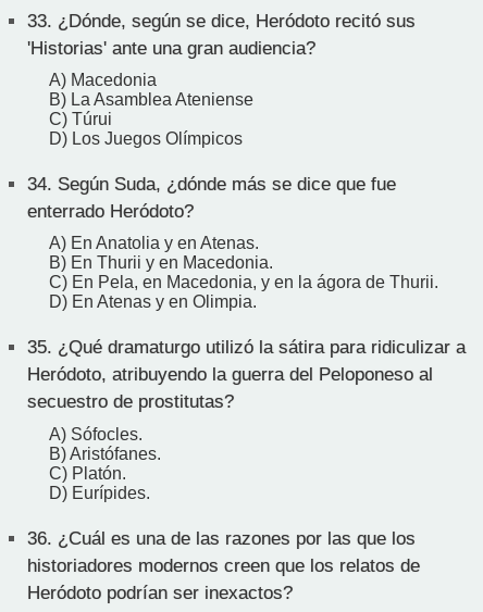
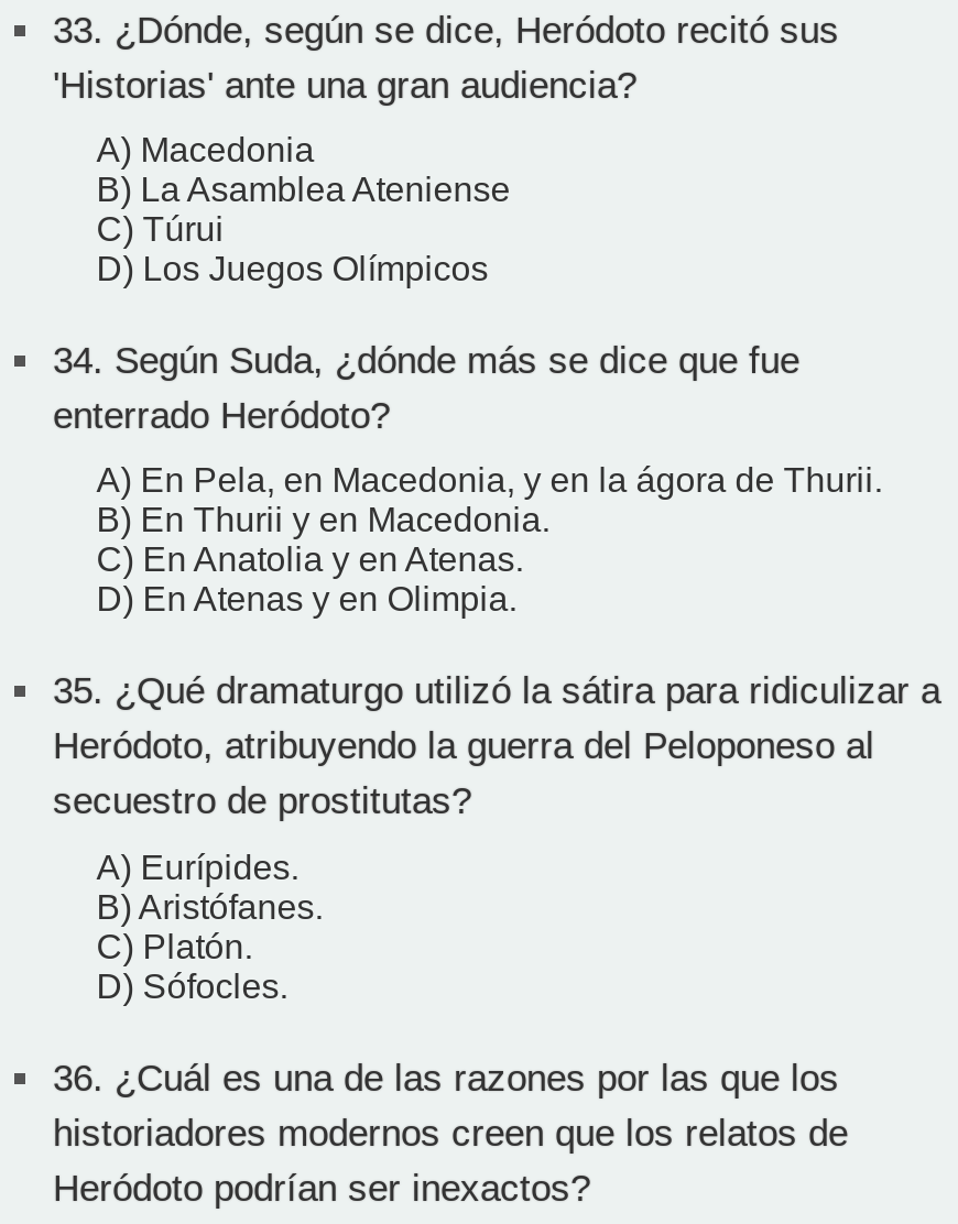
- A) En Anatolia y en Atenas.
+ A) En Pela, en Macedonia, y en la ágora de Thurii.

- C) En Pela, en Macedonia, y en la ágora de Thurii.
+ C) En Anatolia y en Atenas.

- A) Sófocles.
+ A) Eurípides.

- D) Eurípides.
+ D) Sófocles.
